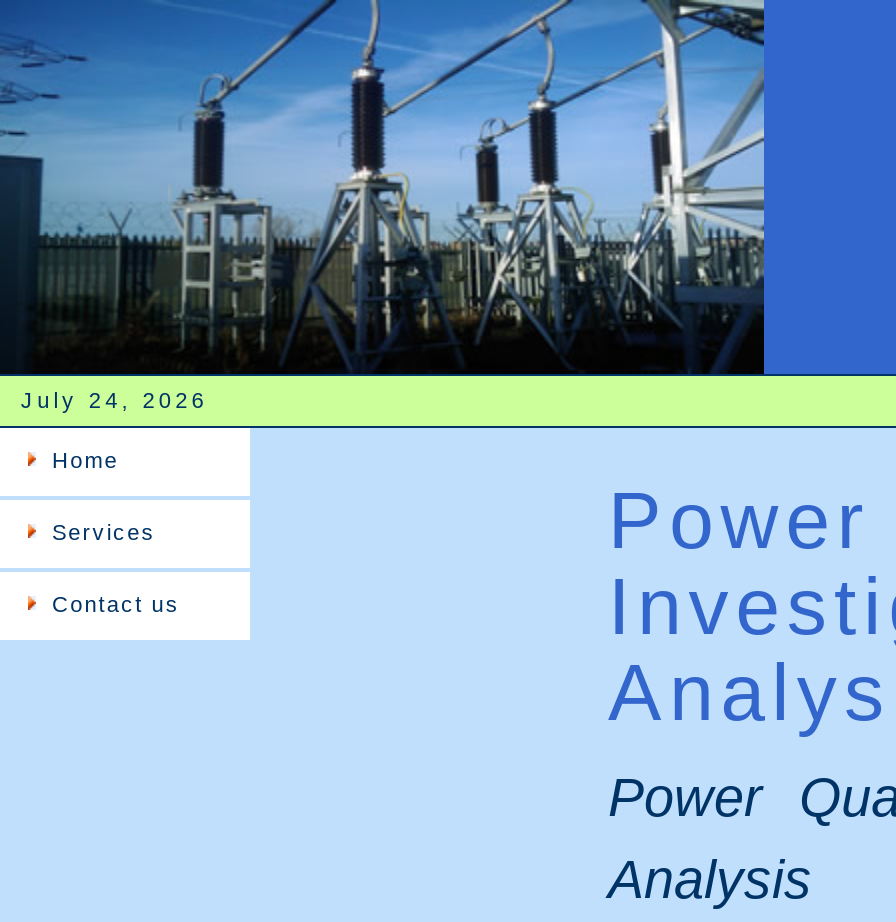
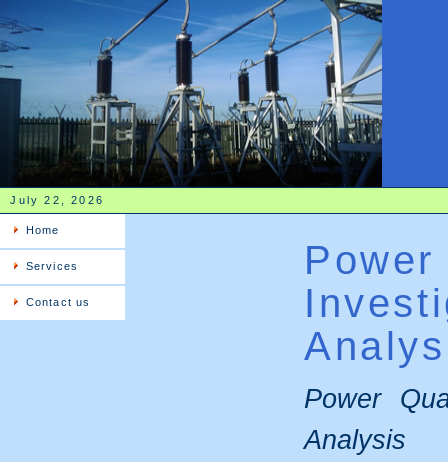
- July 24, 2026
+ July 22, 2026
